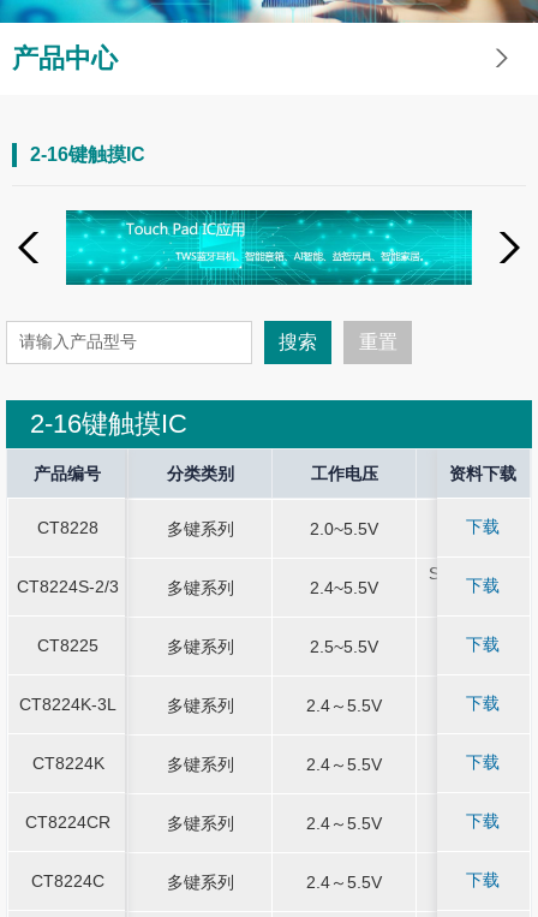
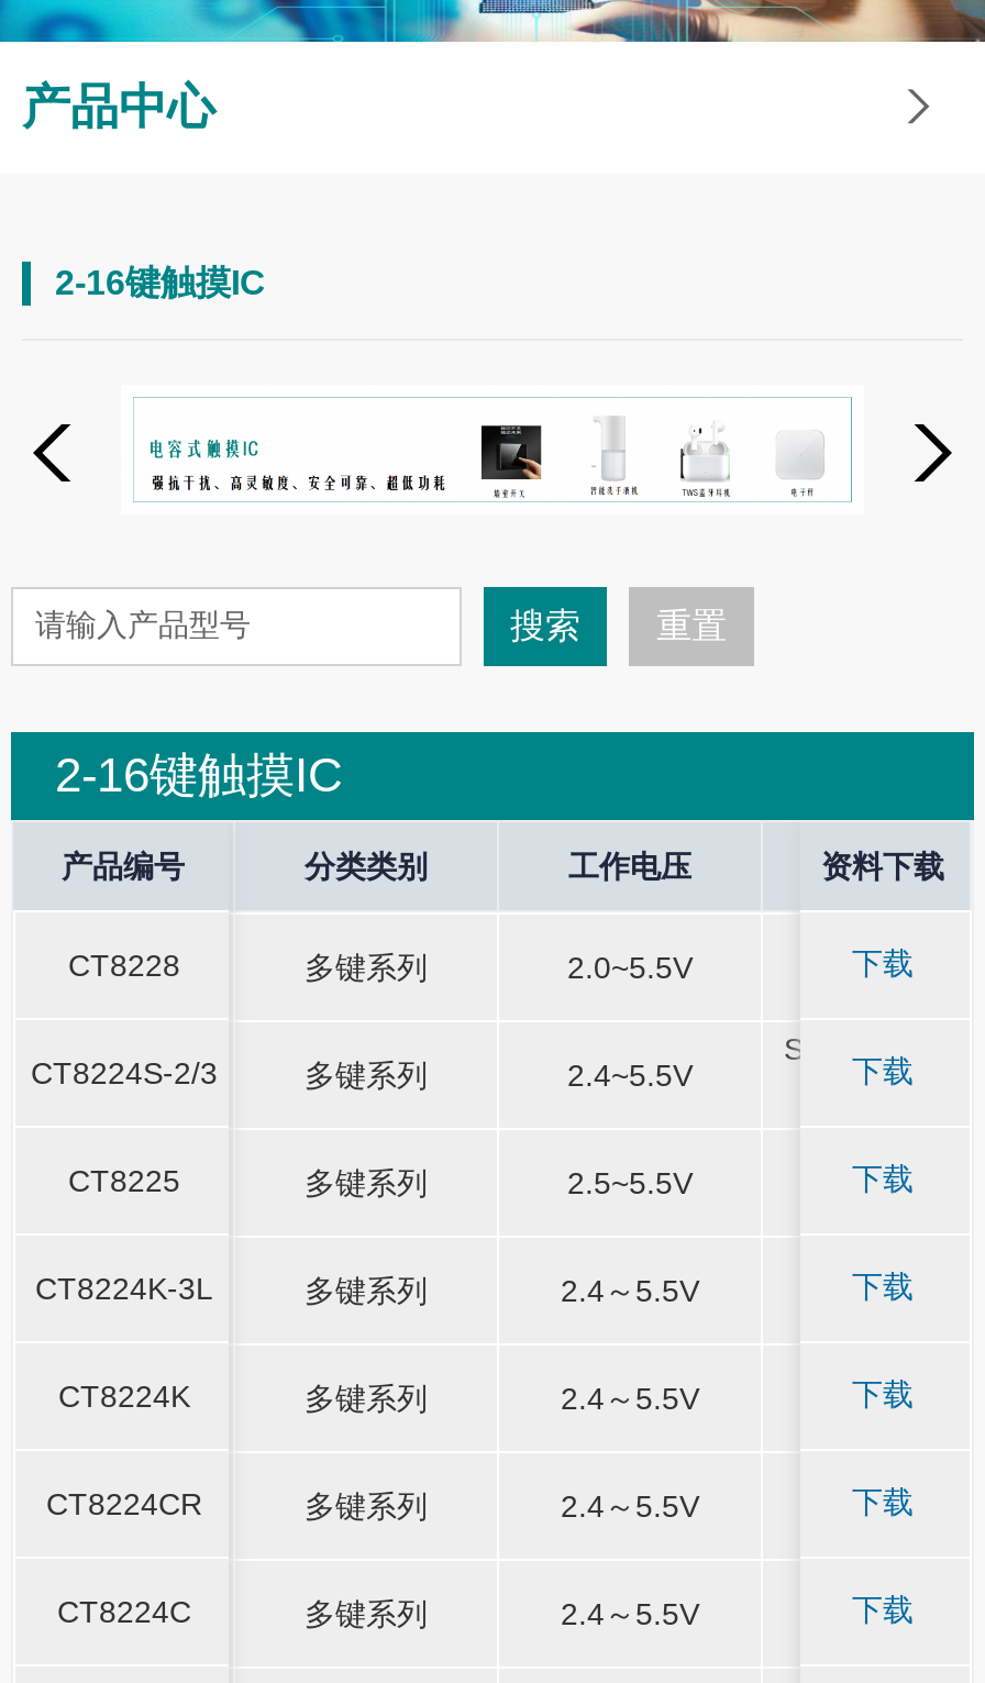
- [image]
+ [image]
